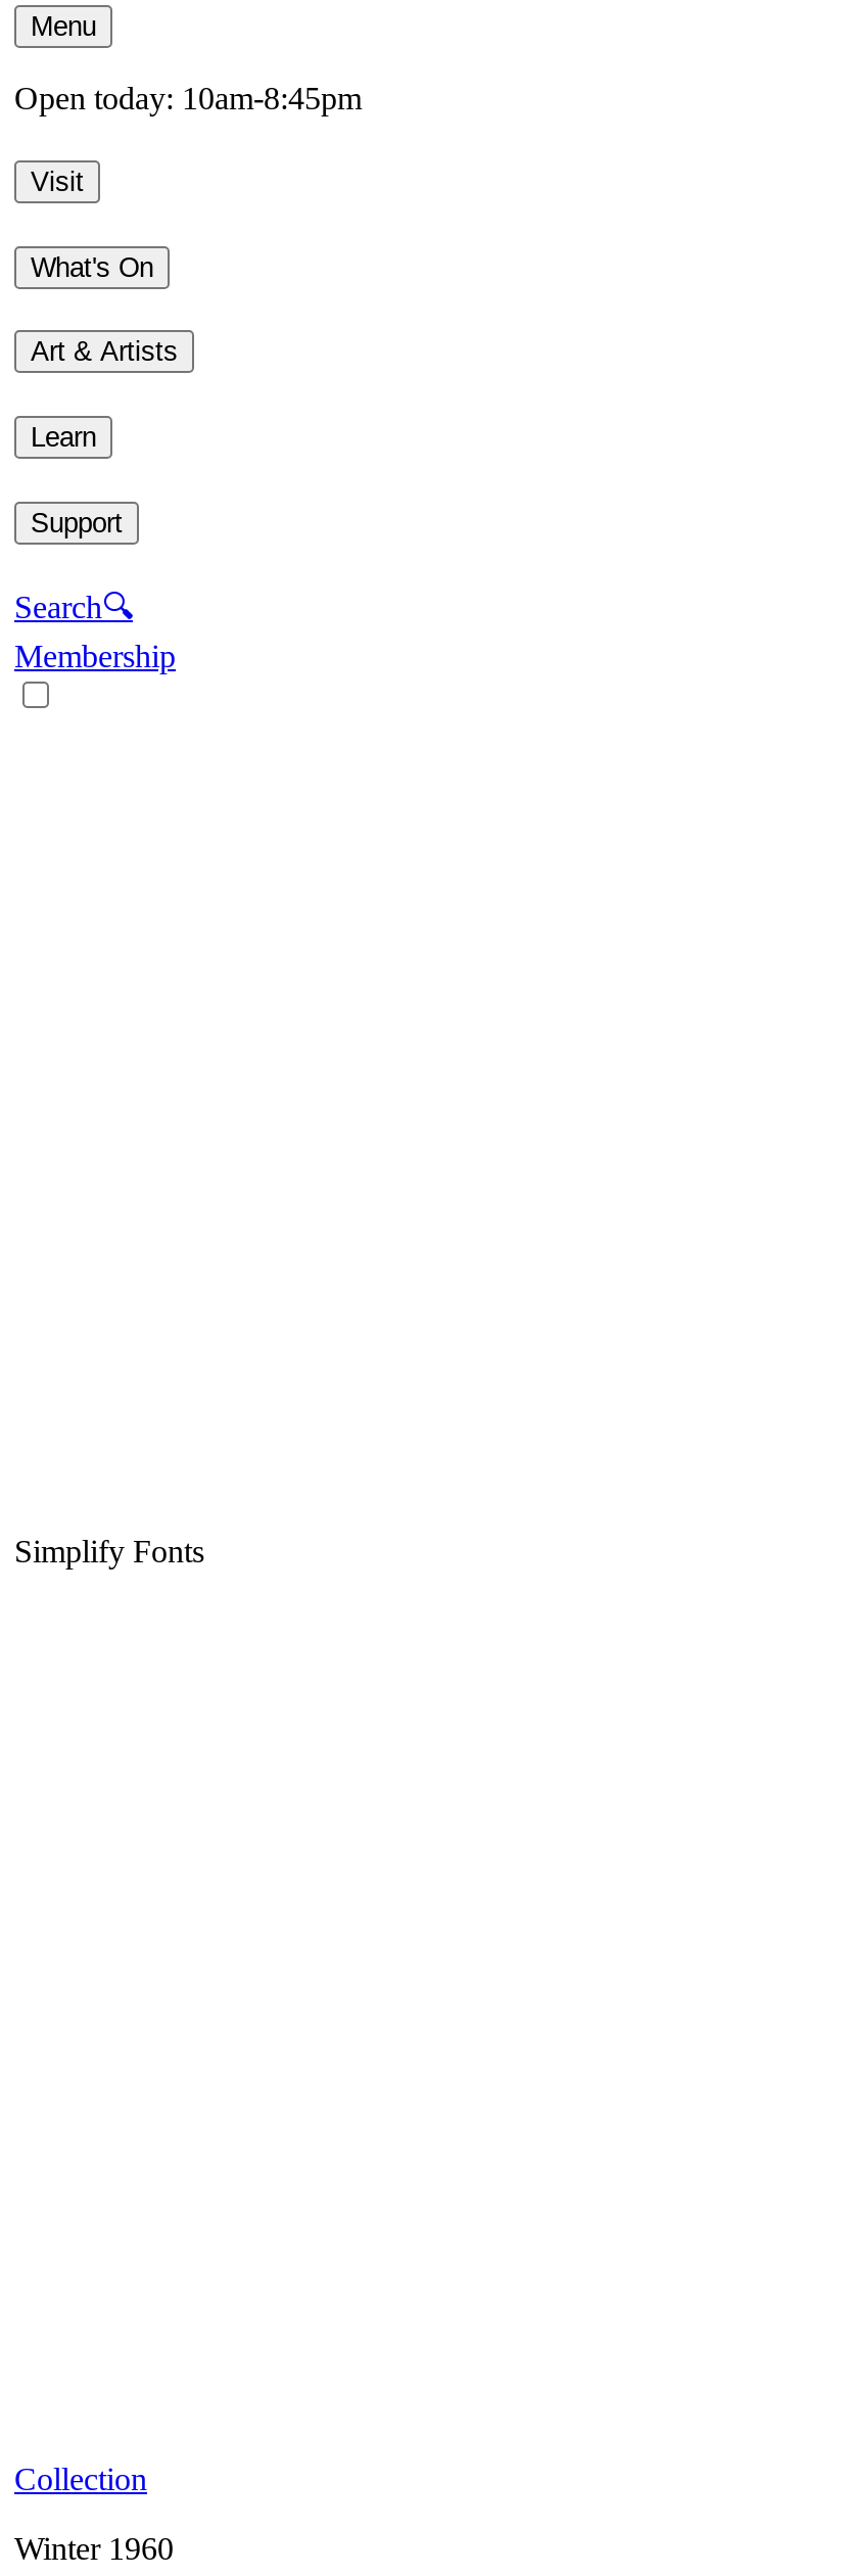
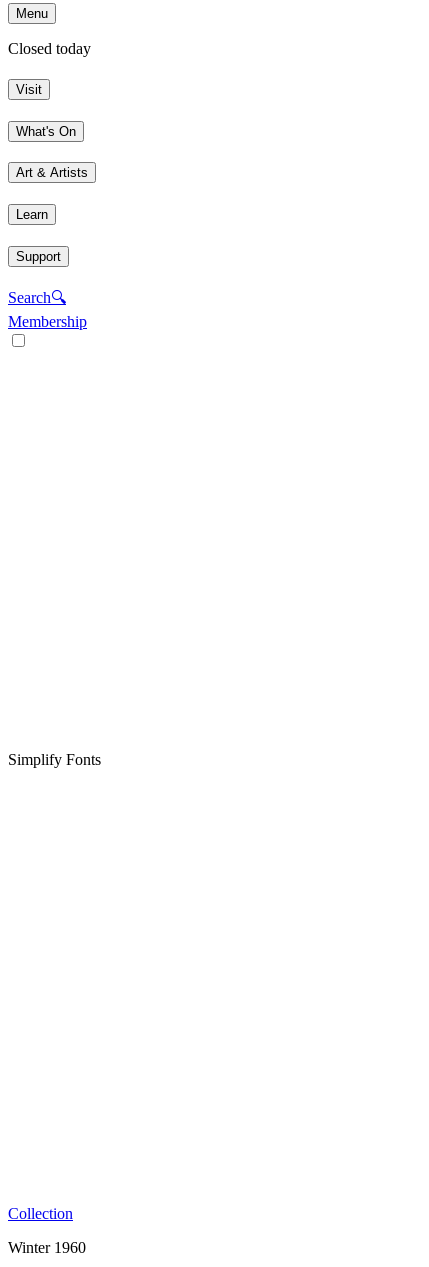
- Open today: 10am-8:45pm
+ Closed today
